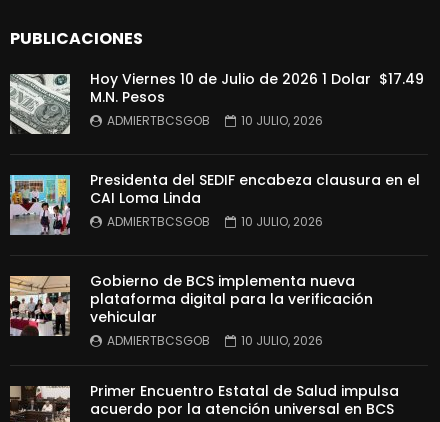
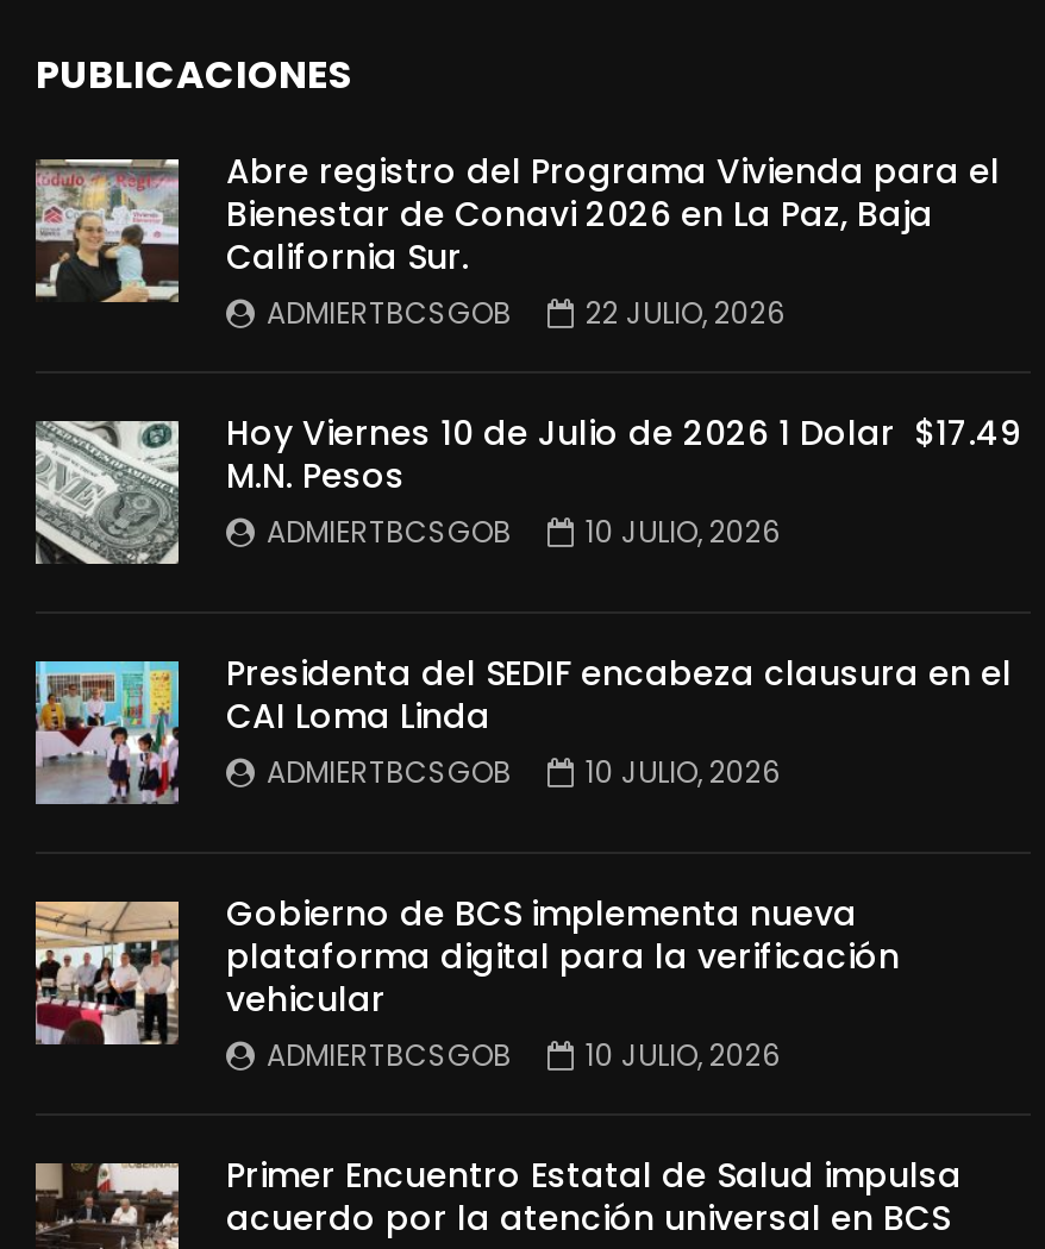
+ [image]
+ Abre registro del Programa Vivienda para el
+ Bienestar de Conavi 2026 en La Paz, Baja
+ California Sur.
+ ADMIERTBCSGOB
+ 22 JULIO, 2026
